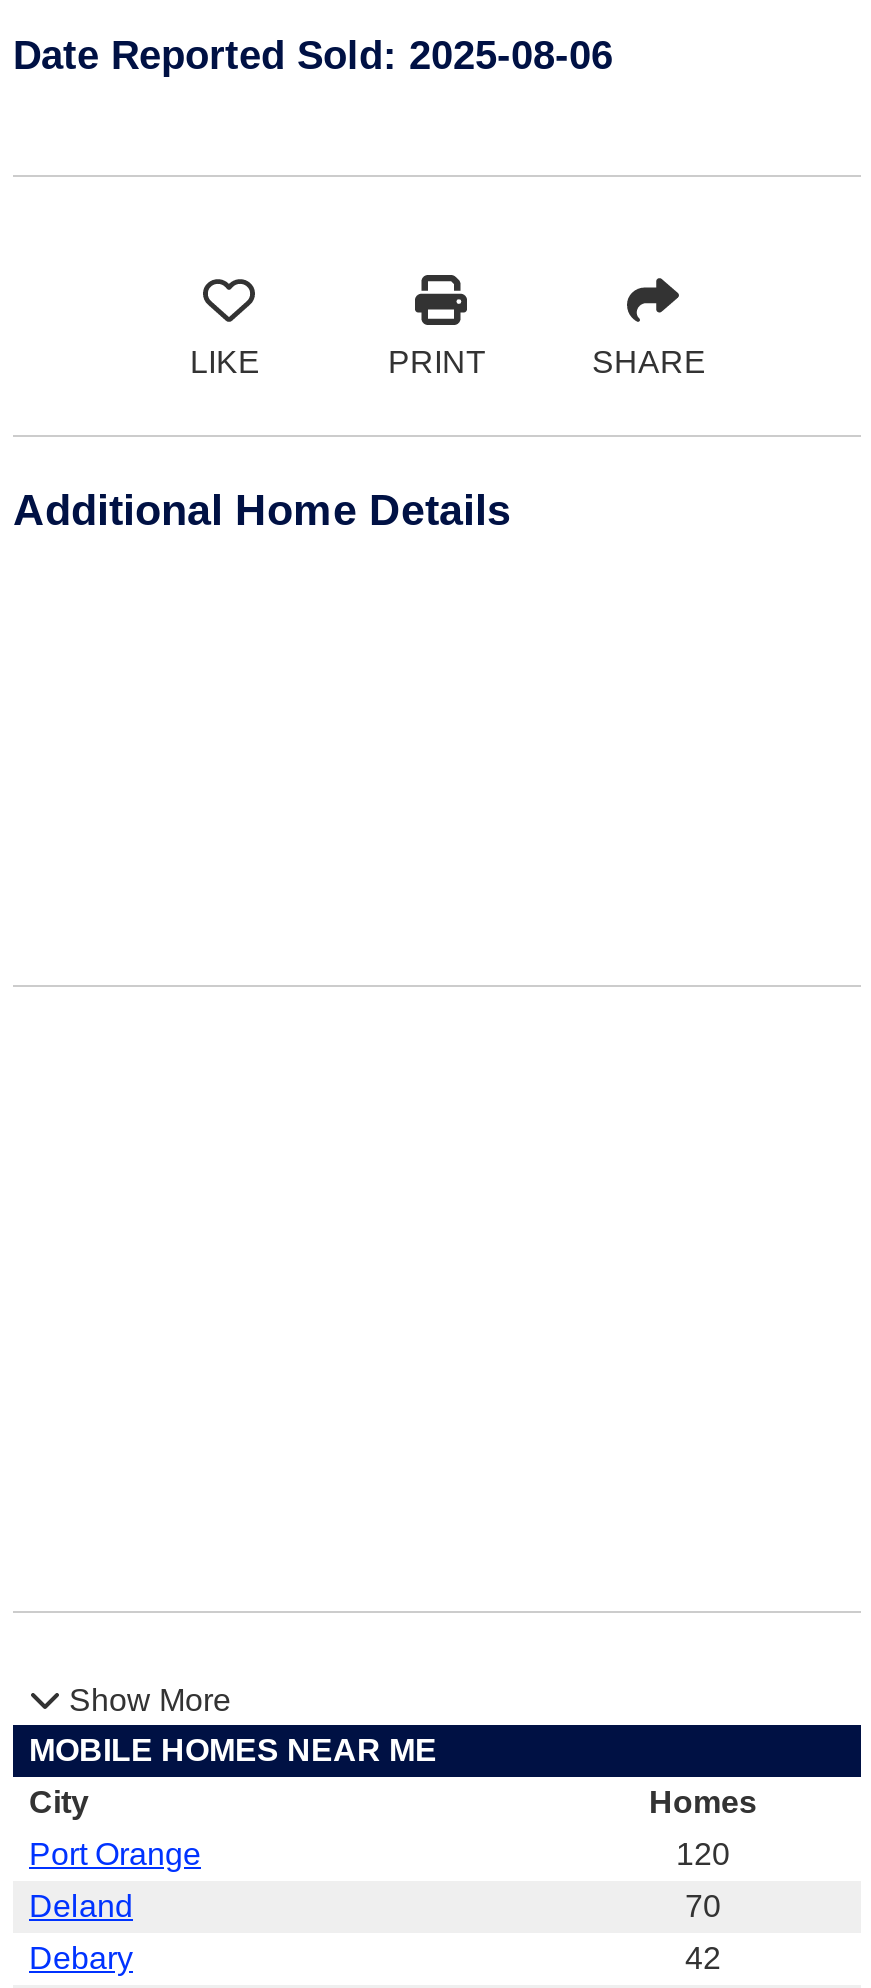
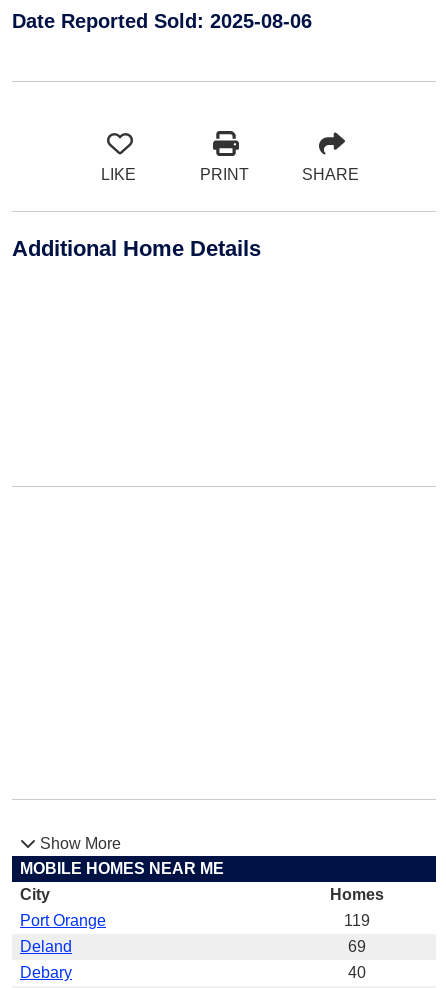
- 120
+ 119

- 70
+ 69

- 42
+ 40
